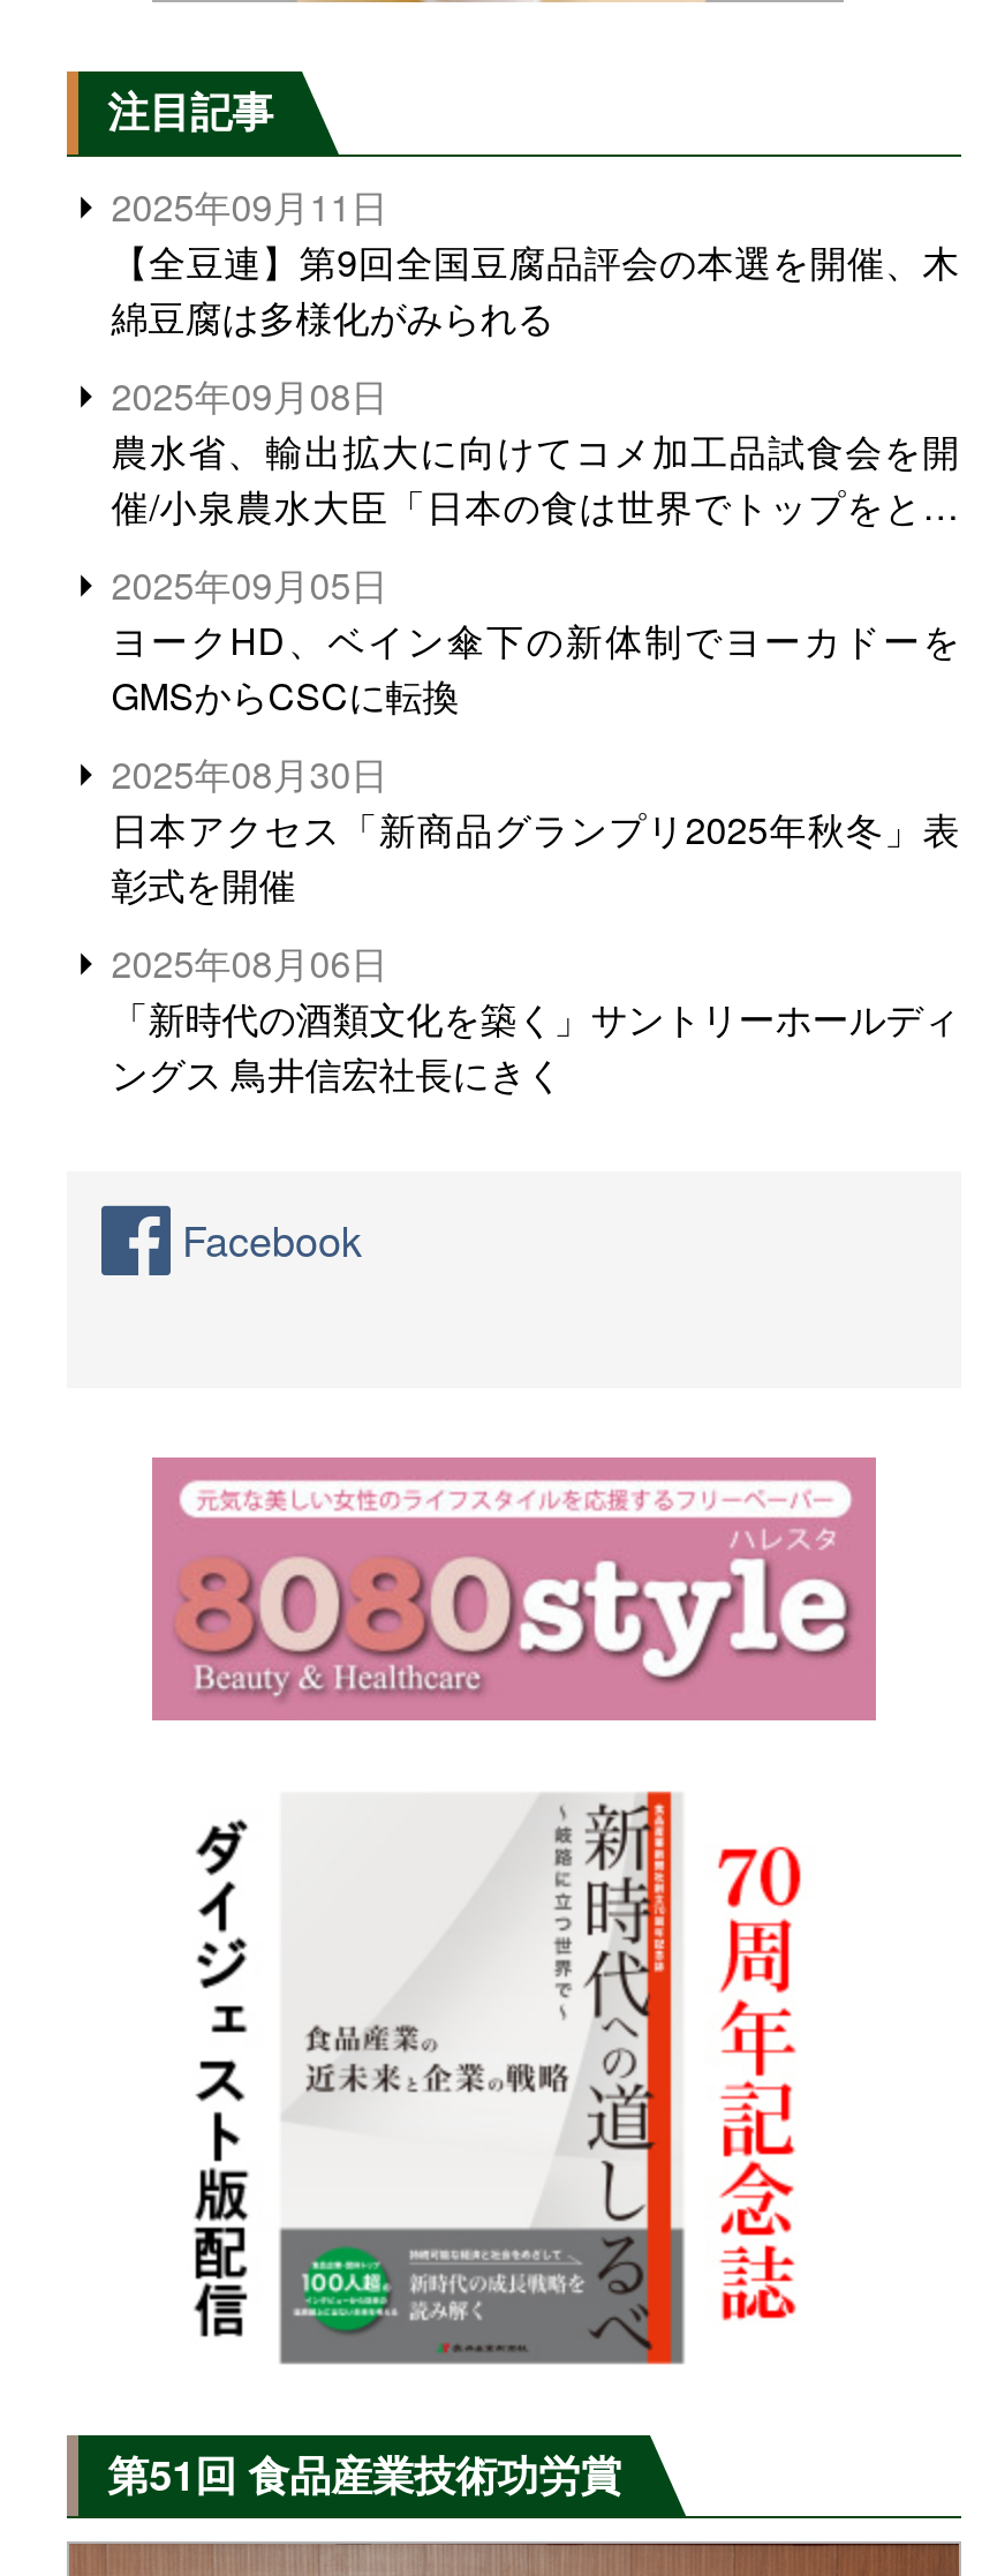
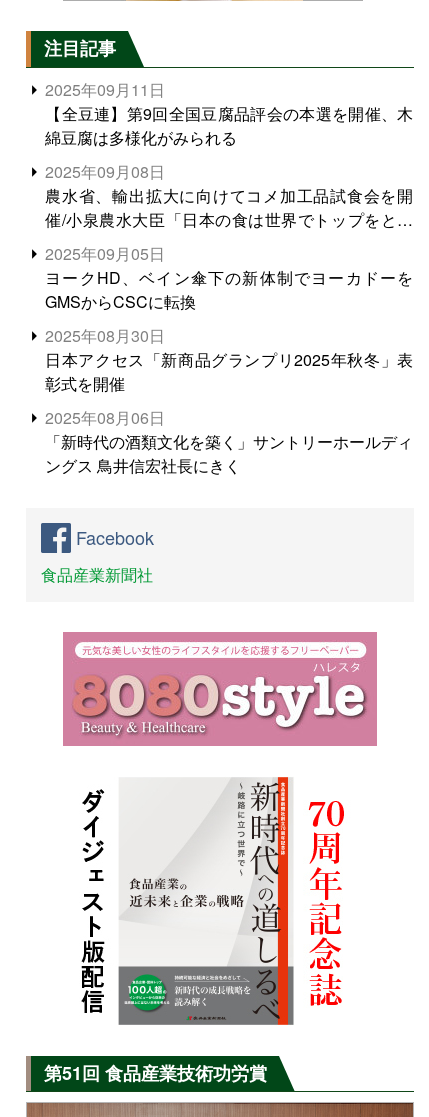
+ 食品産業新聞社
